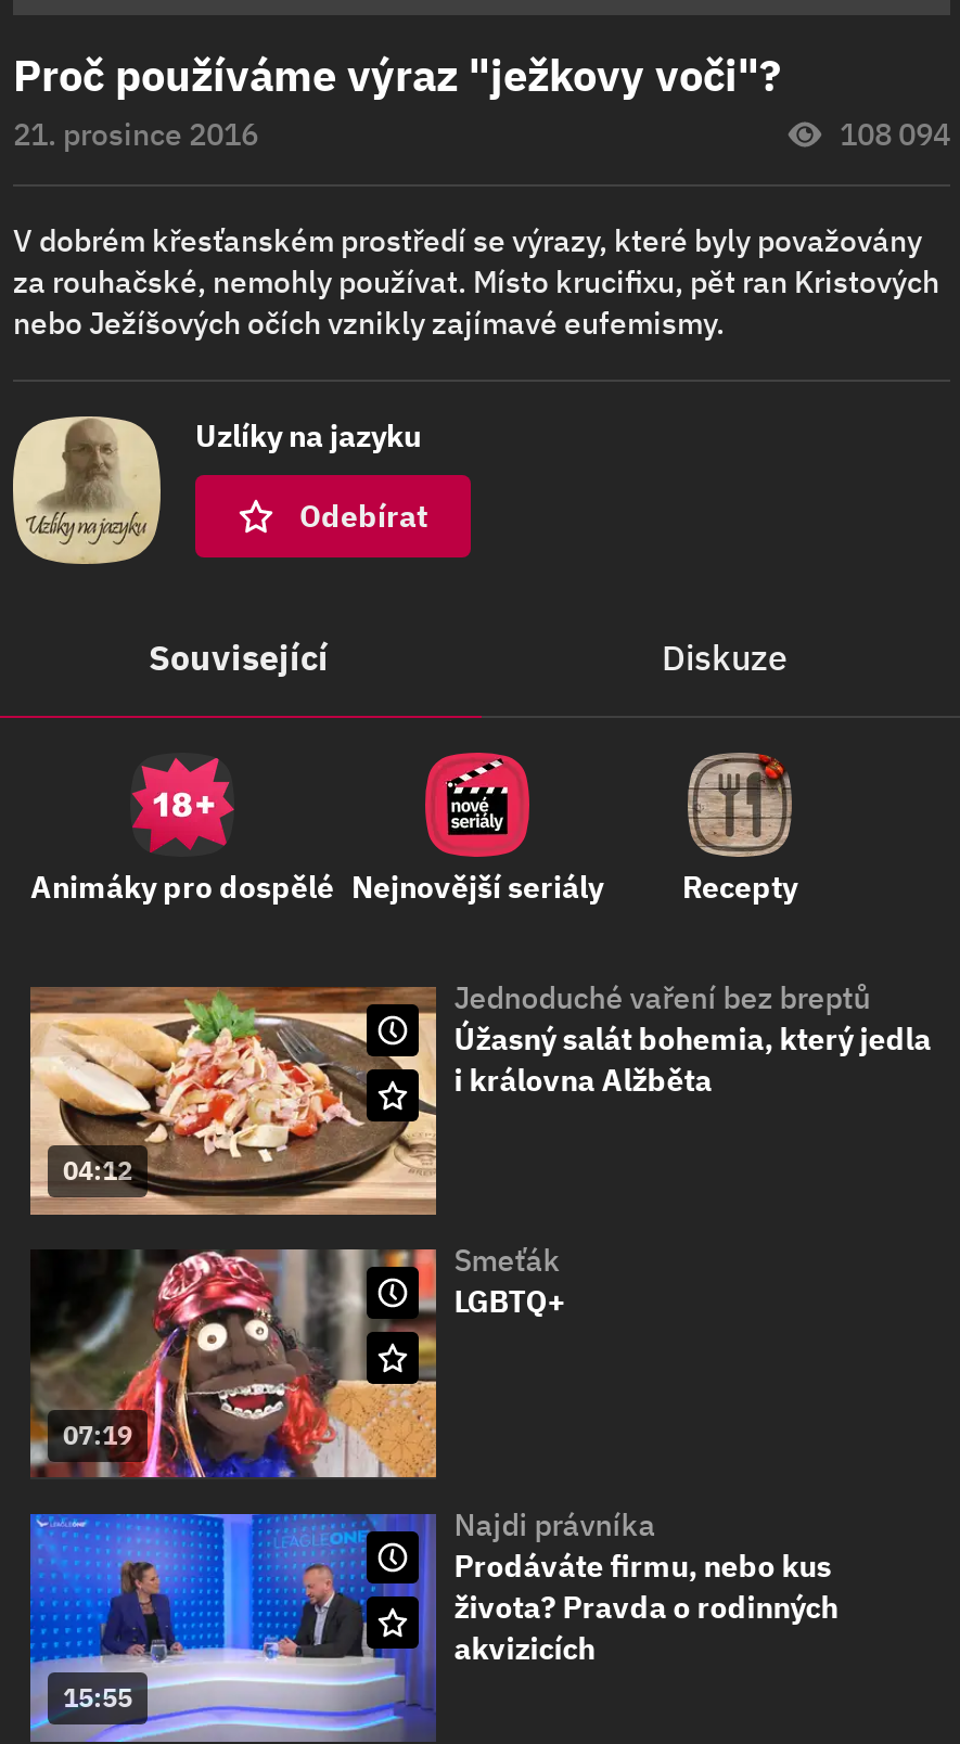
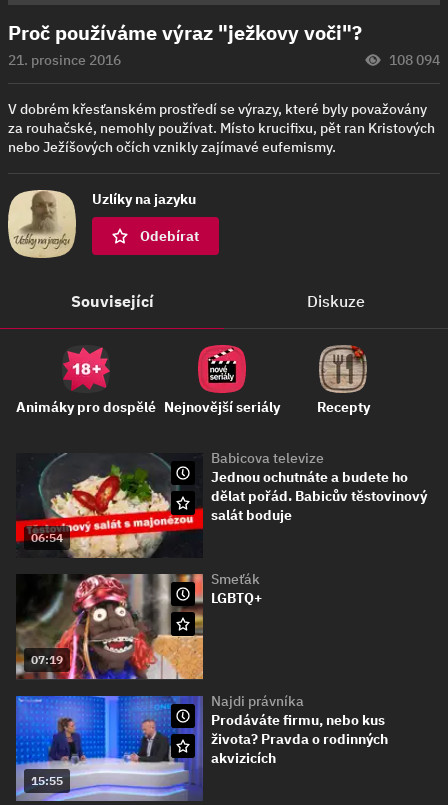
- [image]
- 04:12
+ [image]
+ 06:54

- Jednoduché vaření bez breptů
- Úžasný salát bohemia, který jedla
- i královna Alžběta
+ Babicova televize
+ Jednou ochutnáte a budete ho
+ dělat pořád. Babicův těstovinový
+ salát boduje
